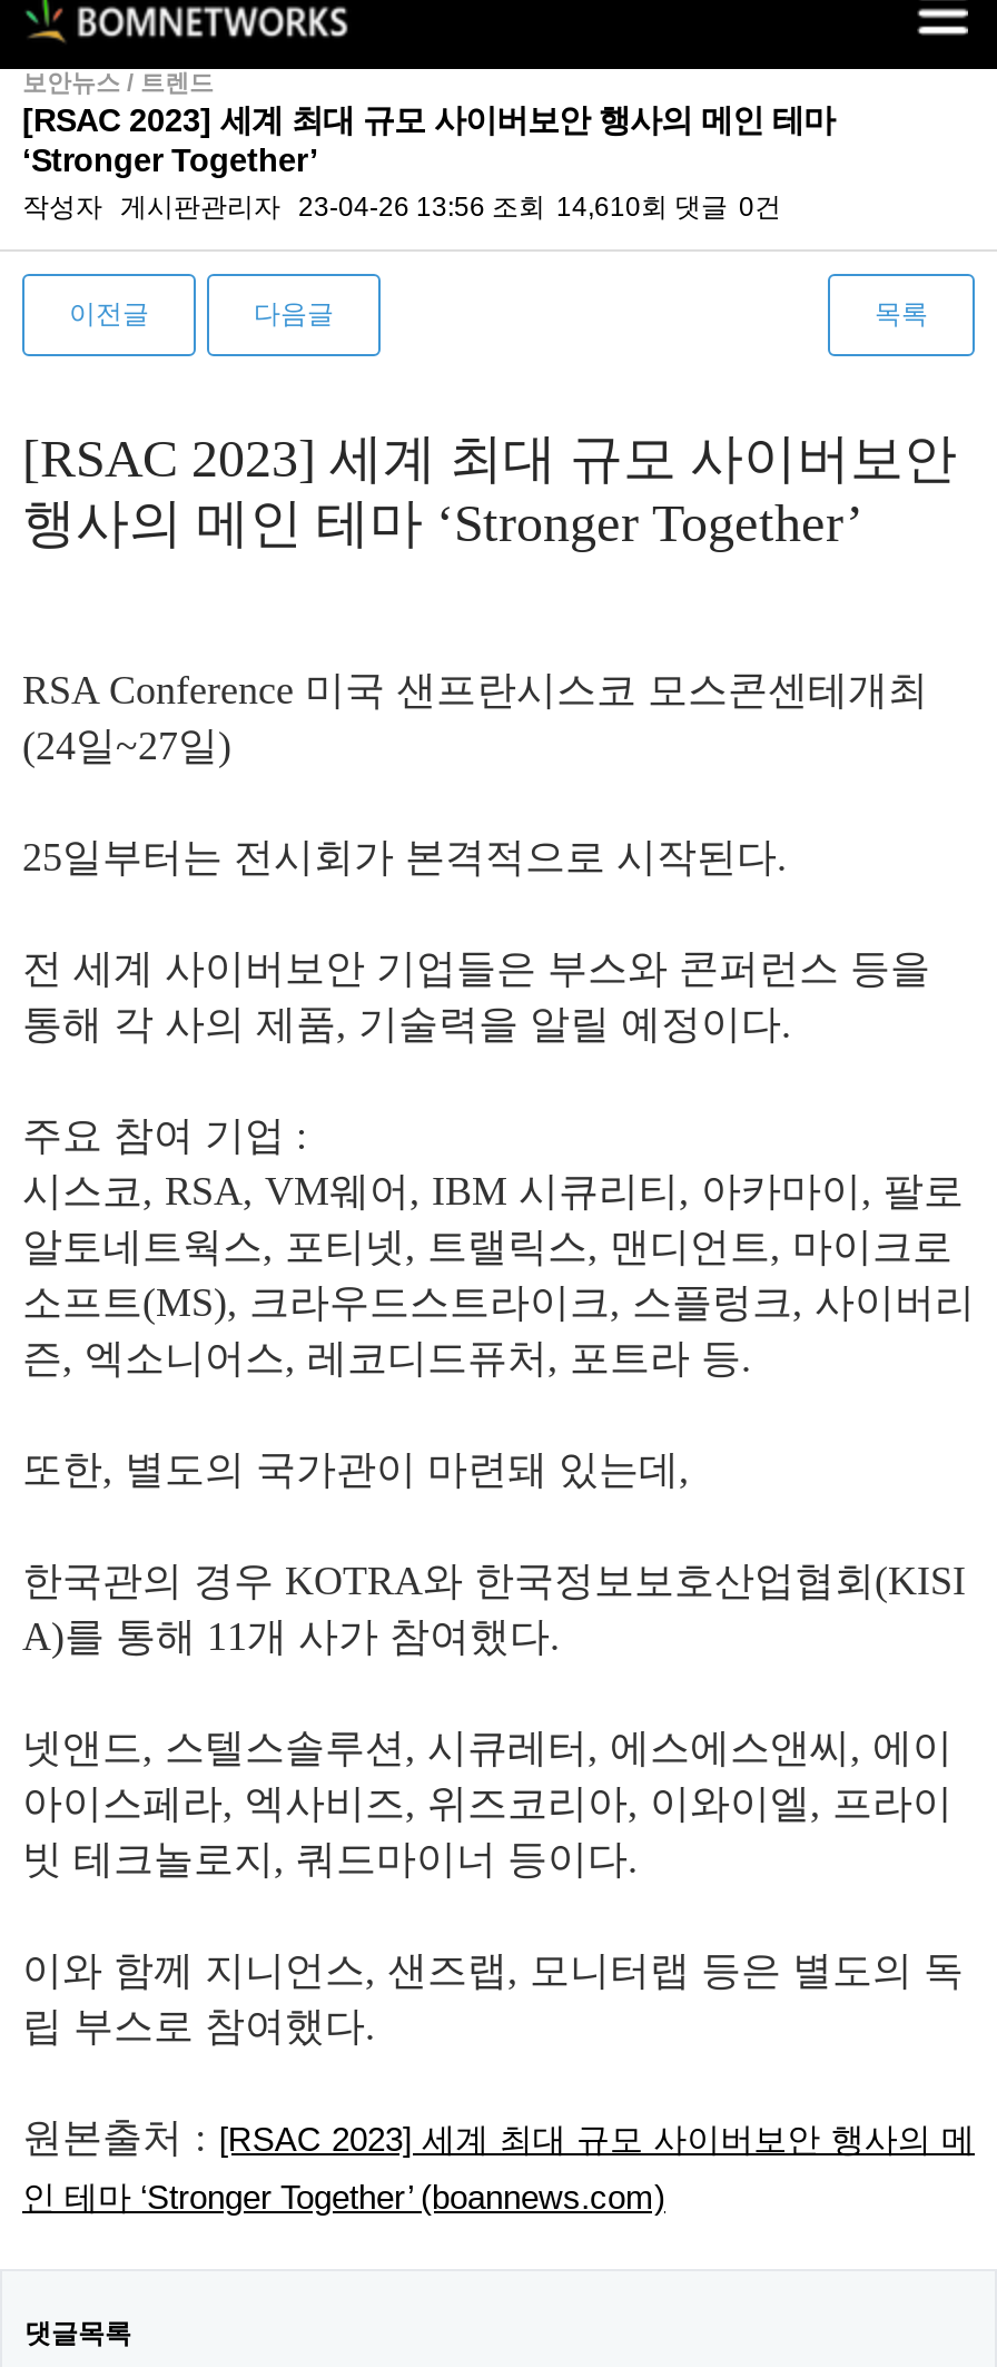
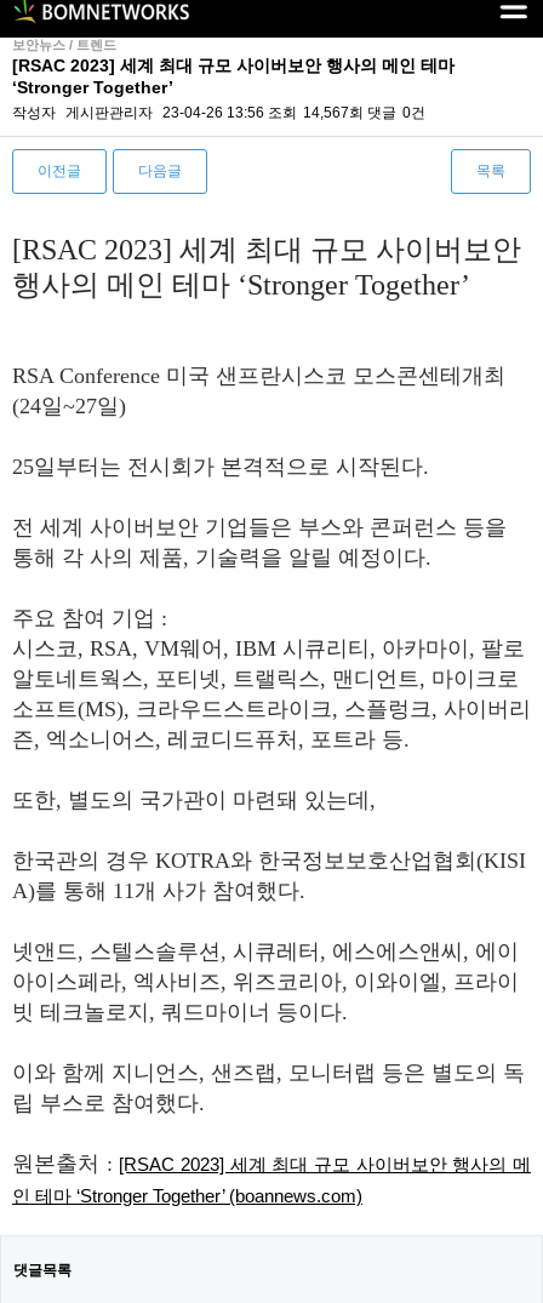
- 작성자 게시판관리자 23-04-26 13:56 조회 14,610회 댓글 0건
+ 작성자 게시판관리자 23-04-26 13:56 조회 14,567회 댓글 0건
